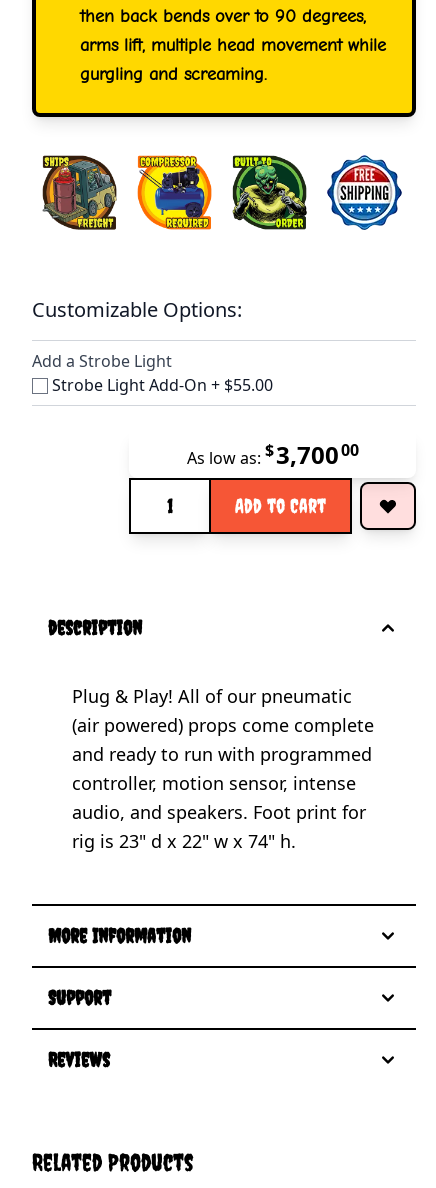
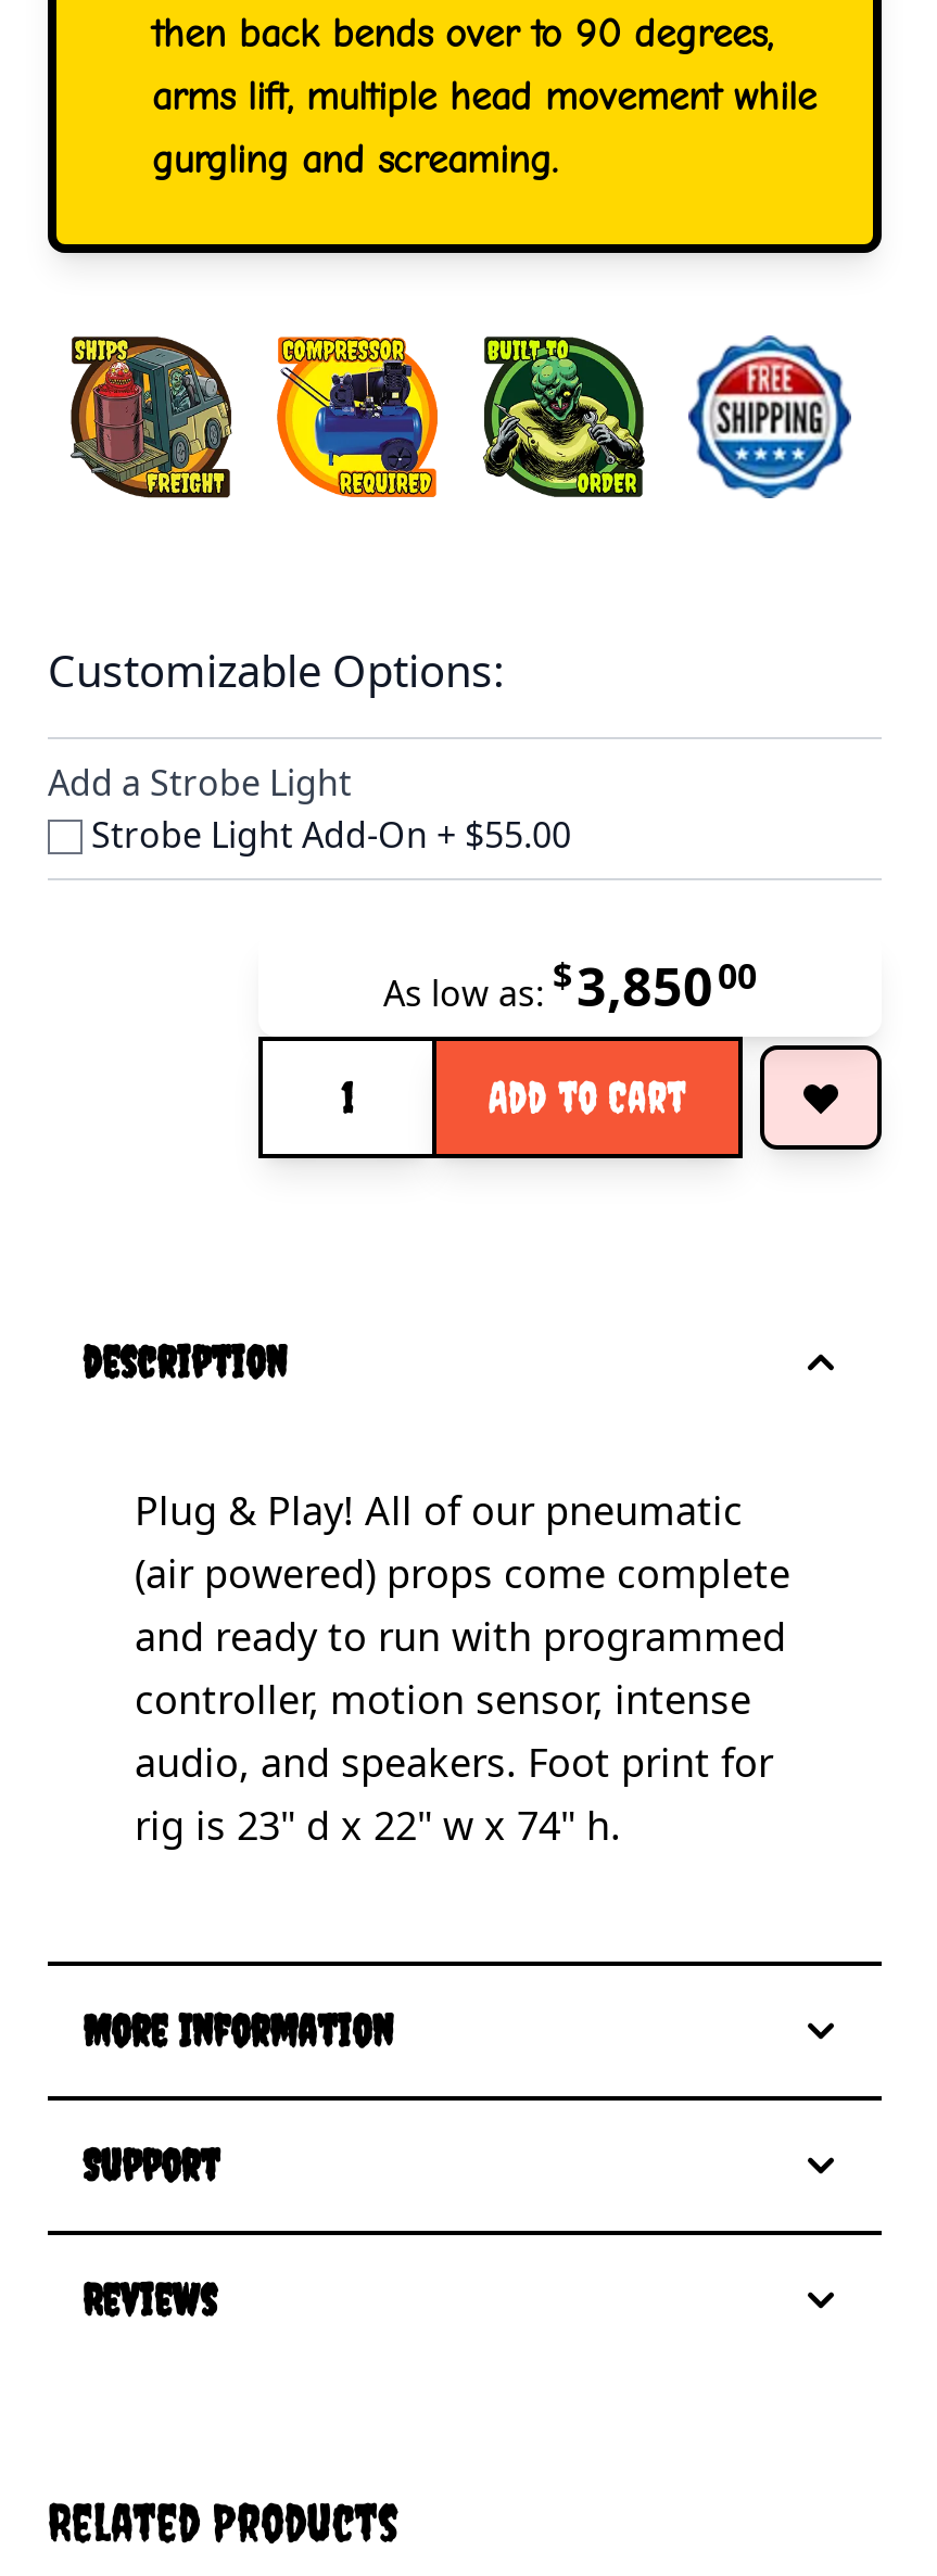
- As low as:$ 3,700 00
+ As low as:$ 3,850 00
